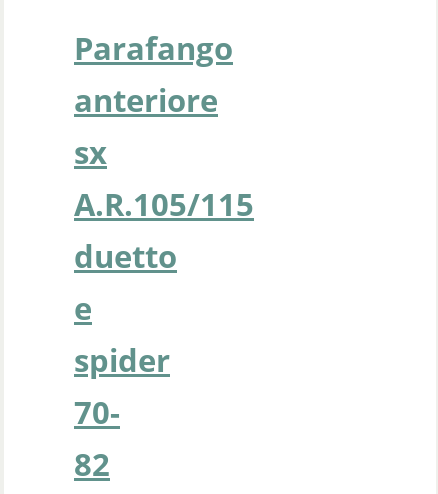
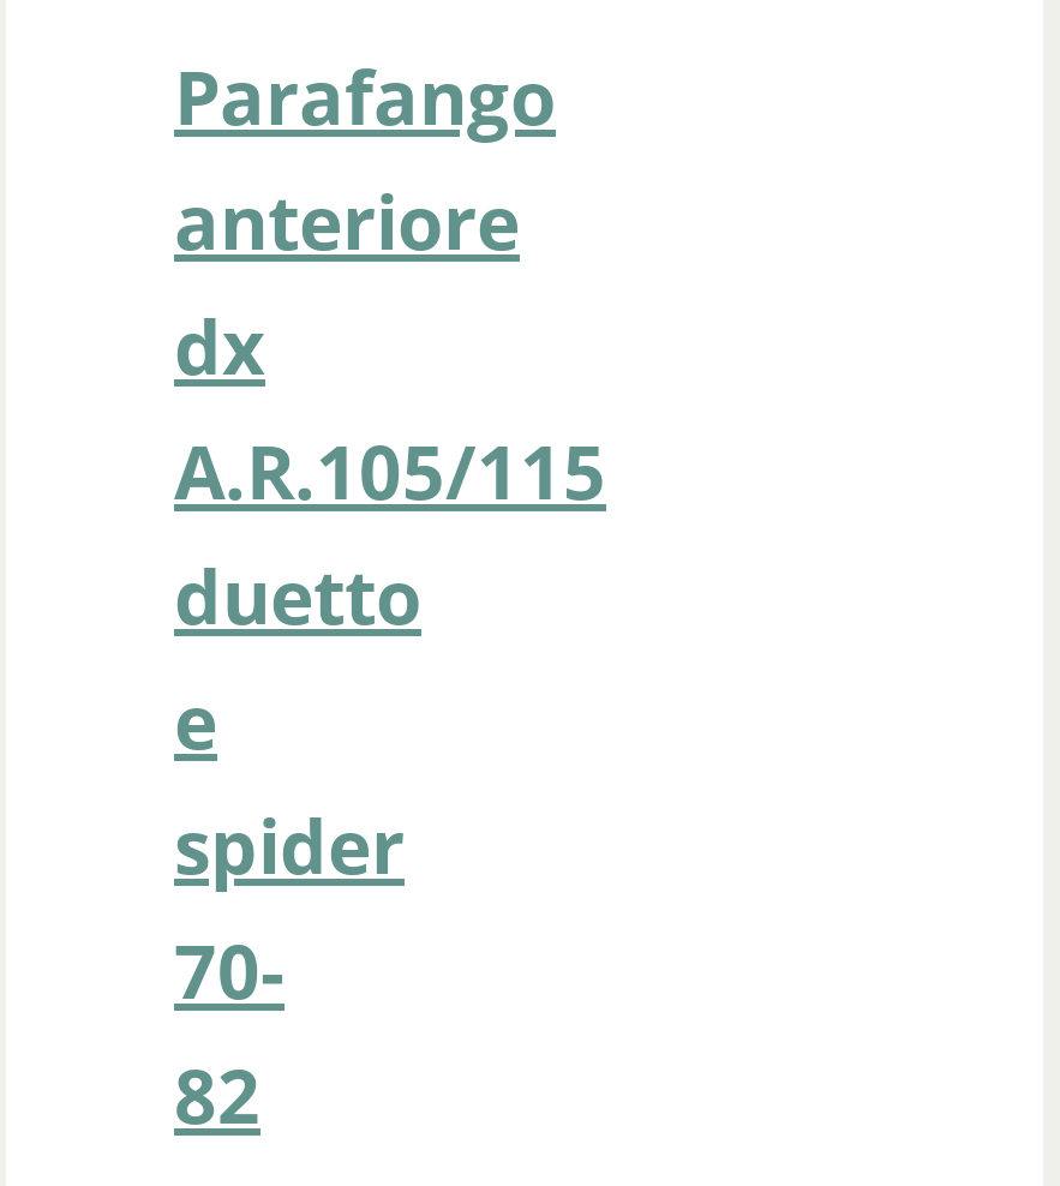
- sx
+ dx
